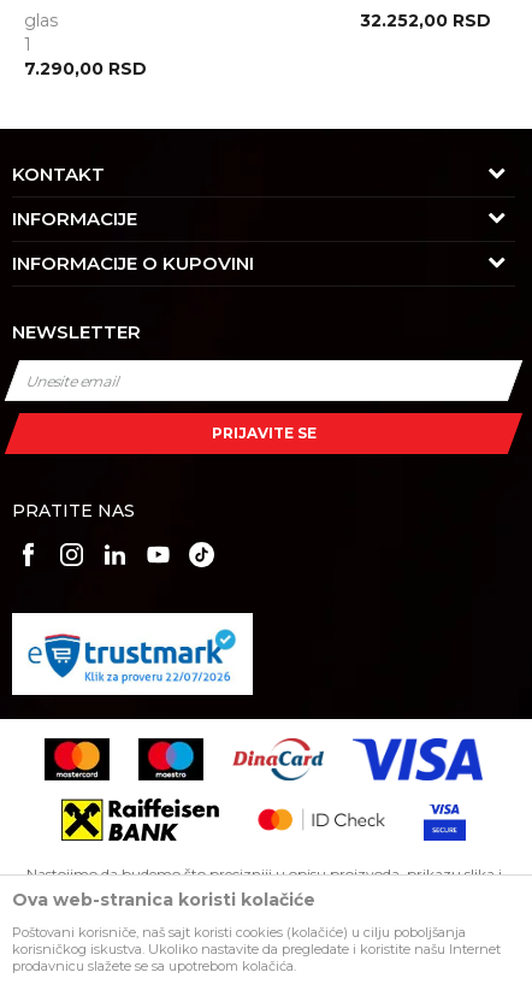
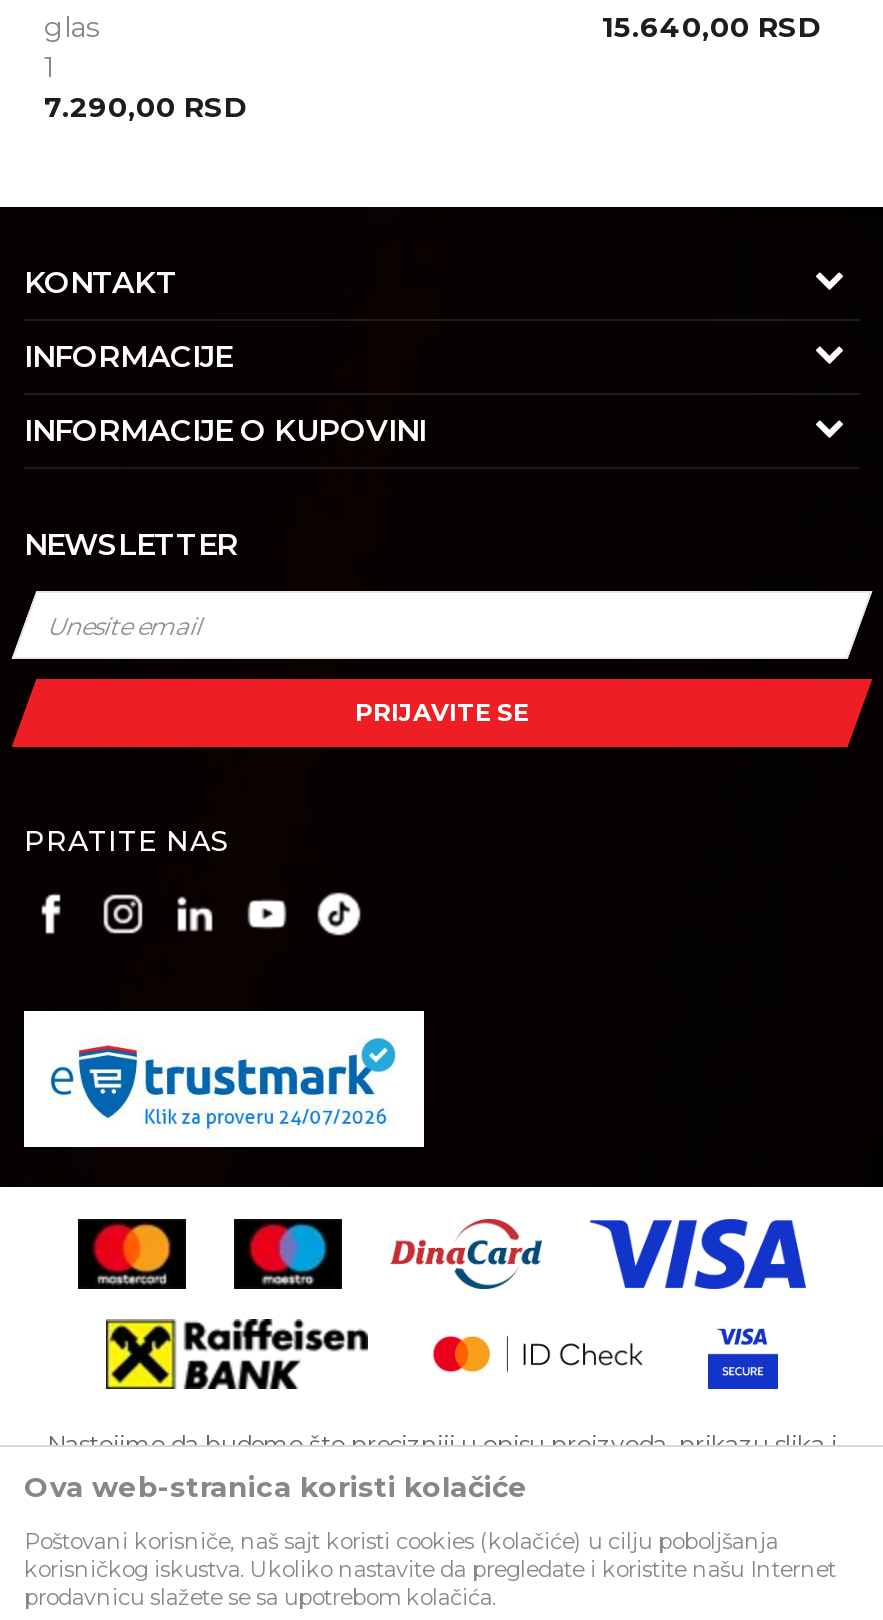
- 32.252,00 RSD
+ 15.640,00 RSD
